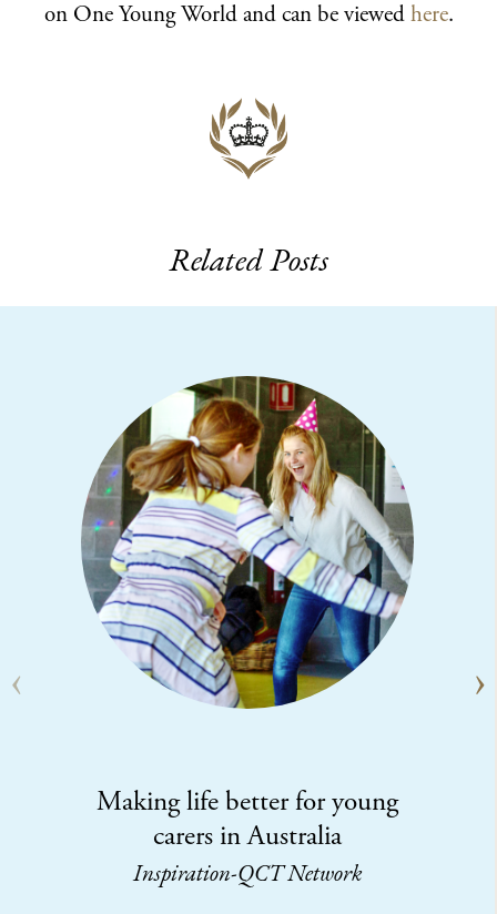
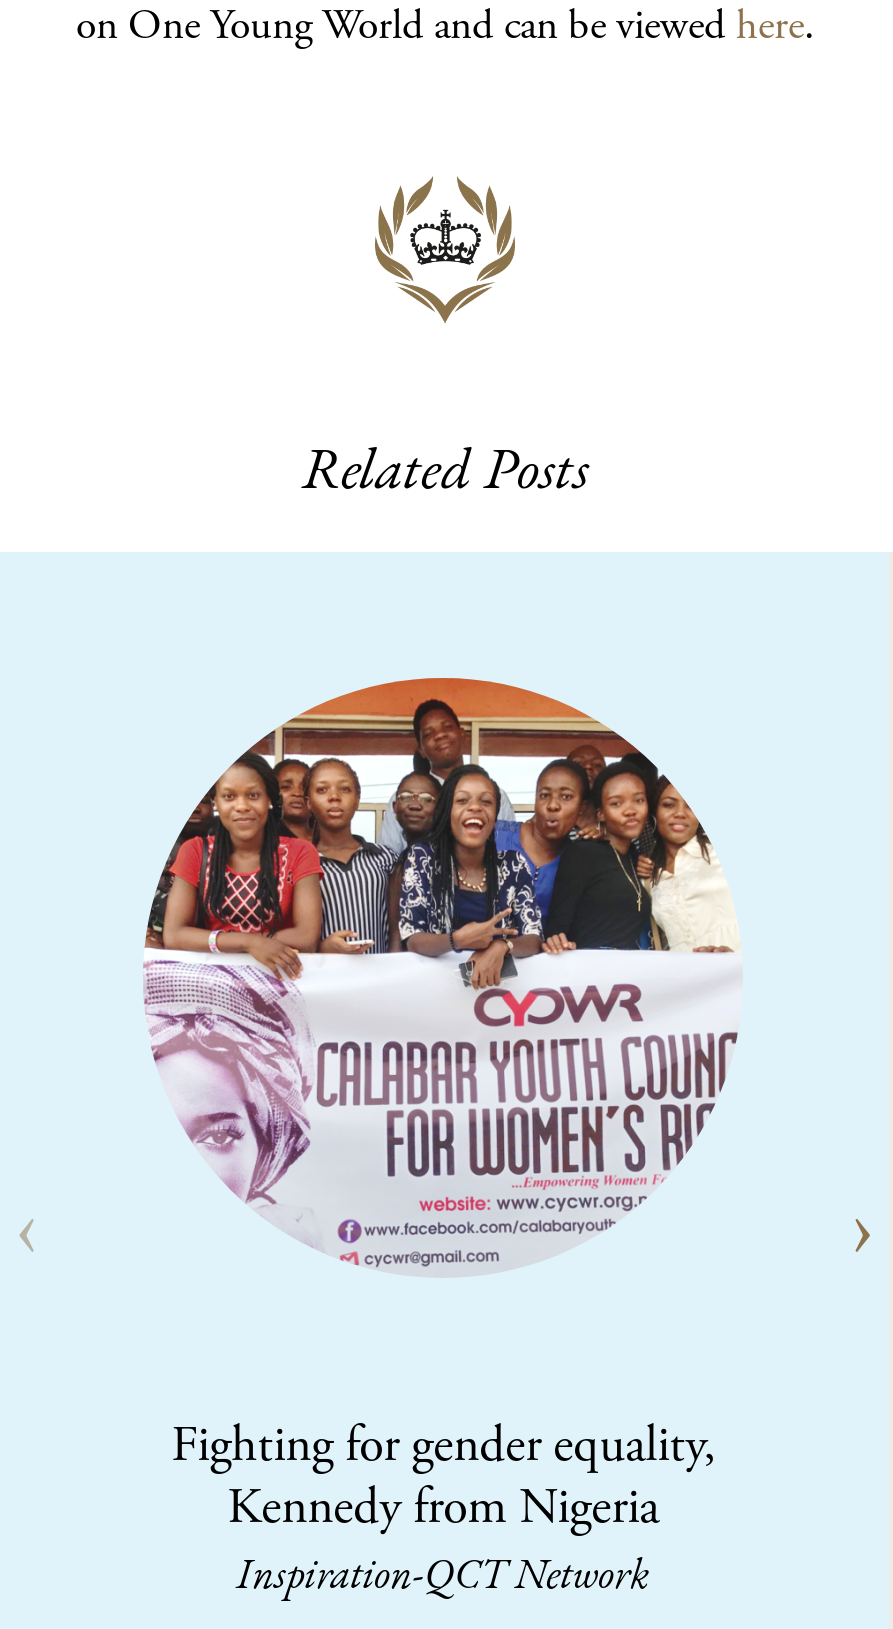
- [image]
+ [image]

- Making life better for young
- carers in Australia
+ Fighting for gender equality,
+ Kennedy from Nigeria
